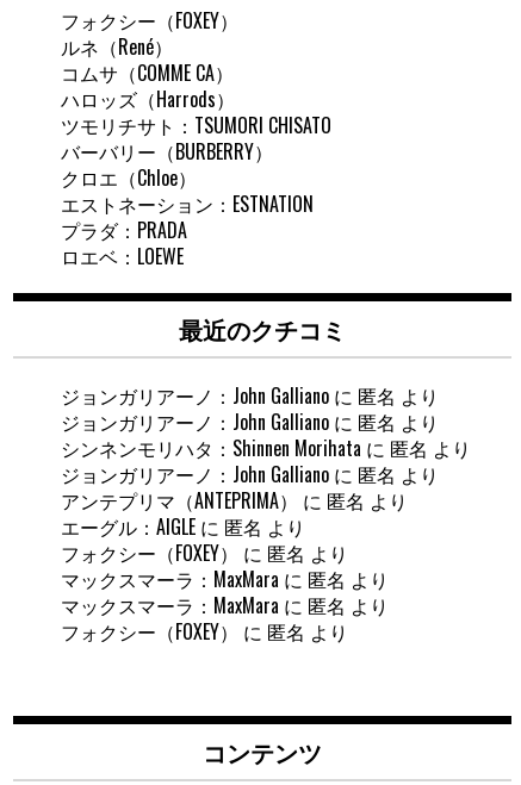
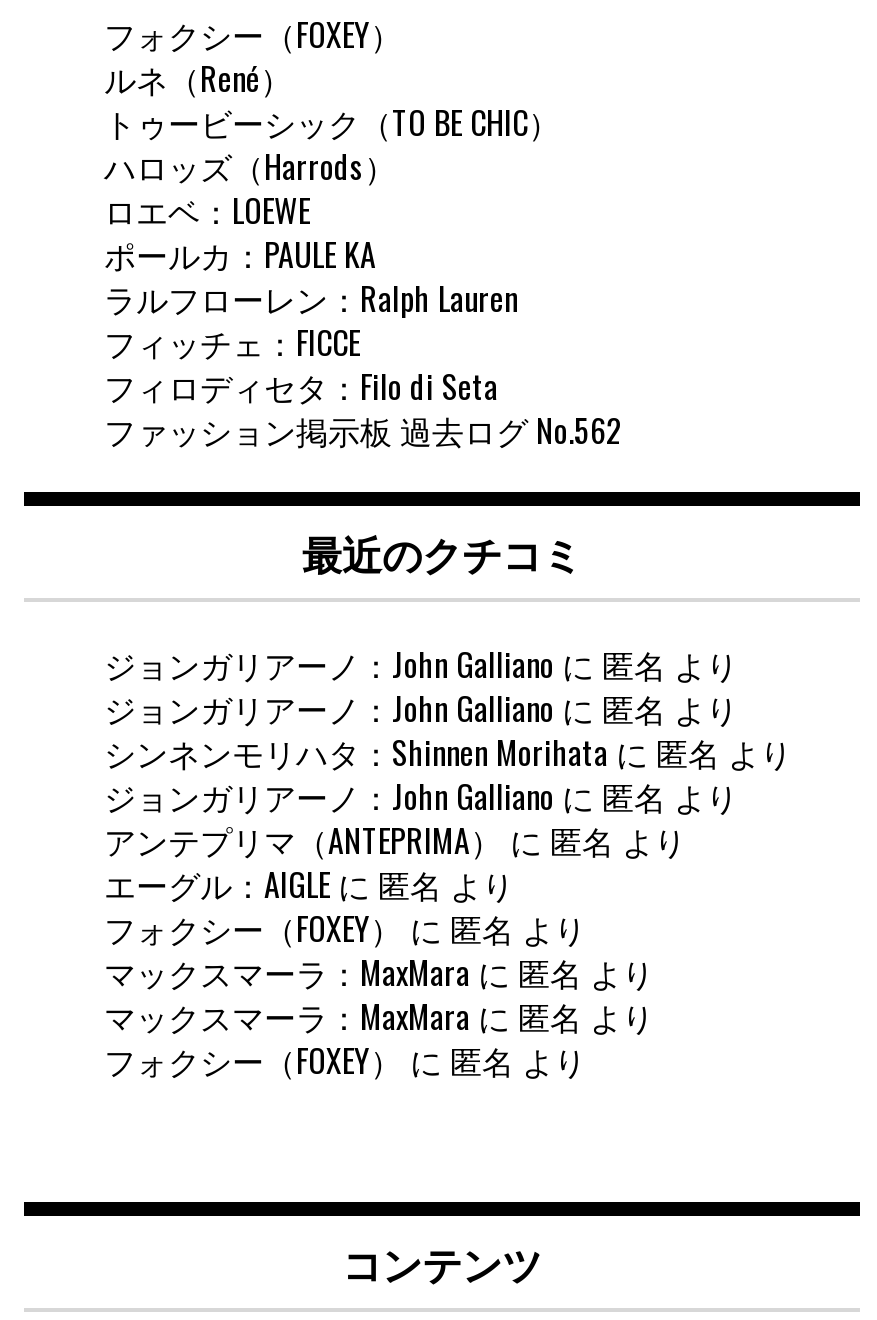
- コムサ（COMME CA）
+ トゥービーシック（TO BE CHIC）

- ツモリチサト：TSUMORI CHISATO
- バーバリー（BURBERRY）
- クロエ（Chloe）
- エストネーション：ESTNATION
- プラダ：PRADA

moved up: ロエベ：LOEWE

+ ポールカ：PAULE KA
+ ラルフローレン：Ralph Lauren
+ フィッチェ：FICCE
+ フィロディセタ：Filo di Seta
+ ファッション掲示板 過去ログ No.562
